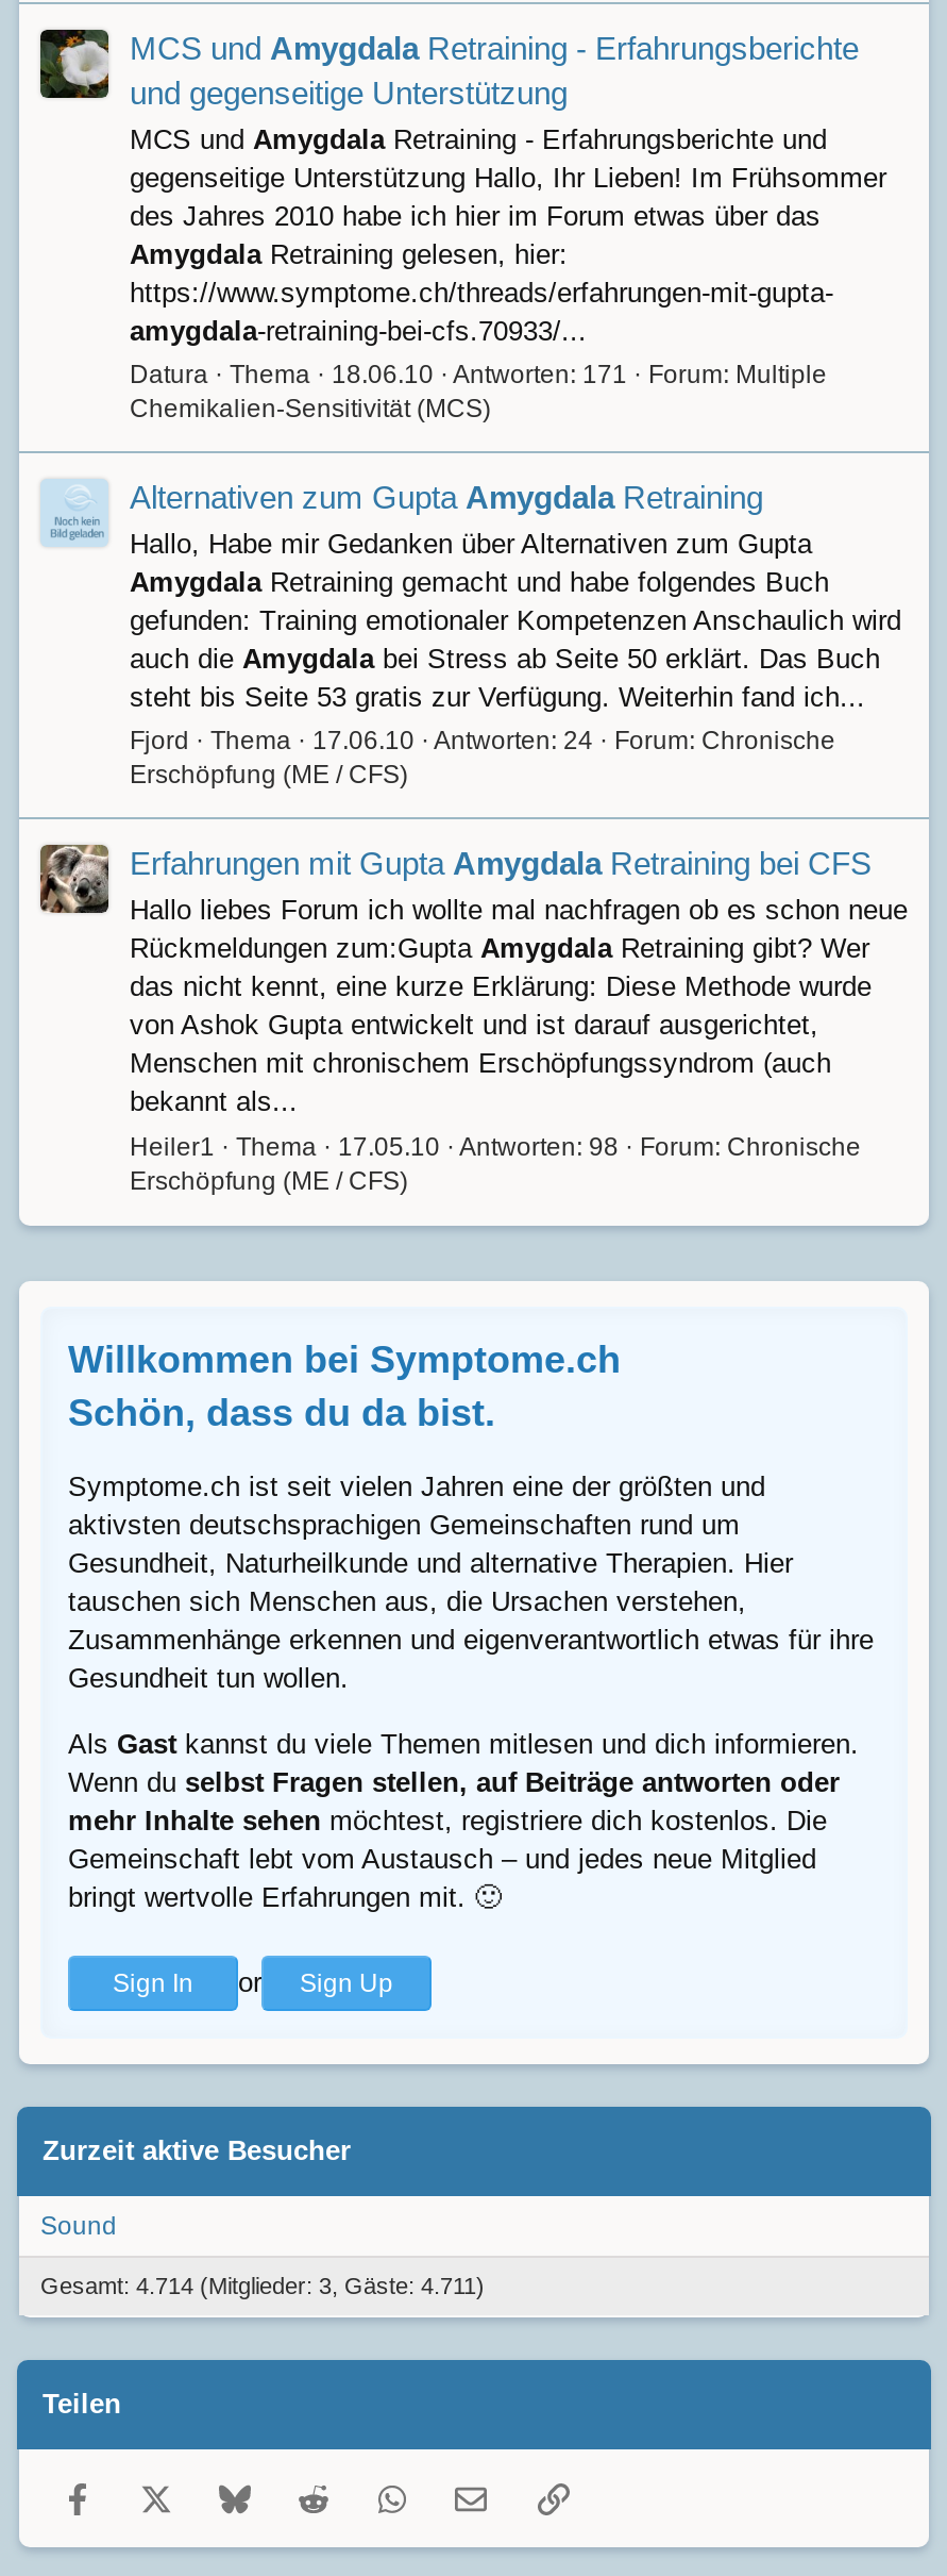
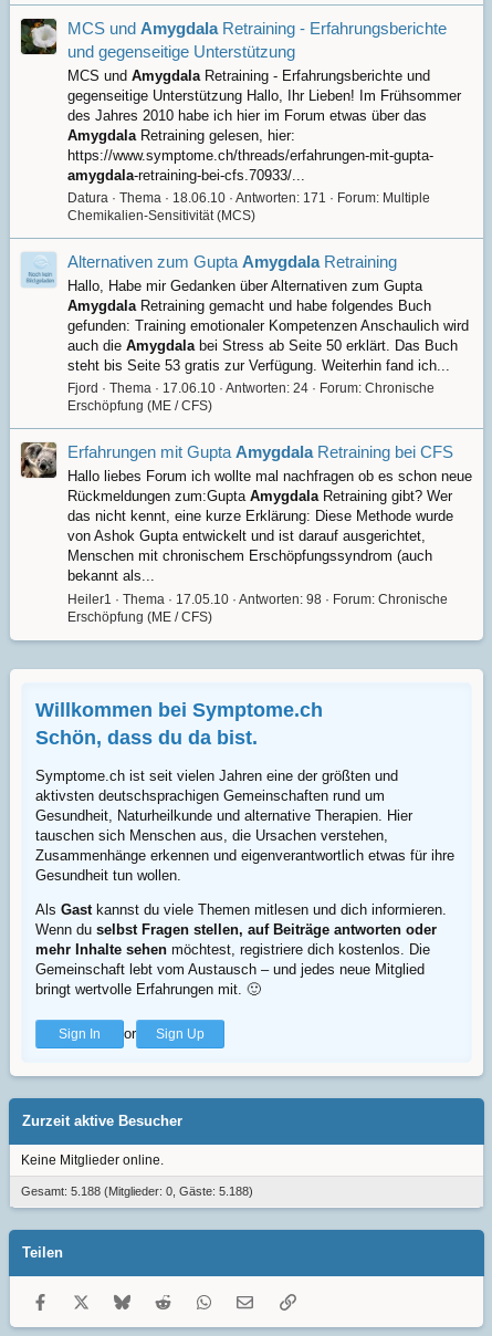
- Sound
+ Keine Mitglieder online.

- Gesamt: 4.714 (Mitglieder: 3, Gäste: 4.711)
+ Gesamt: 5.188 (Mitglieder: 0, Gäste: 5.188)
